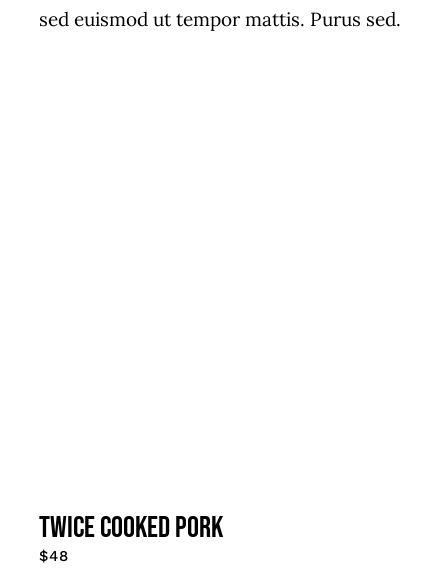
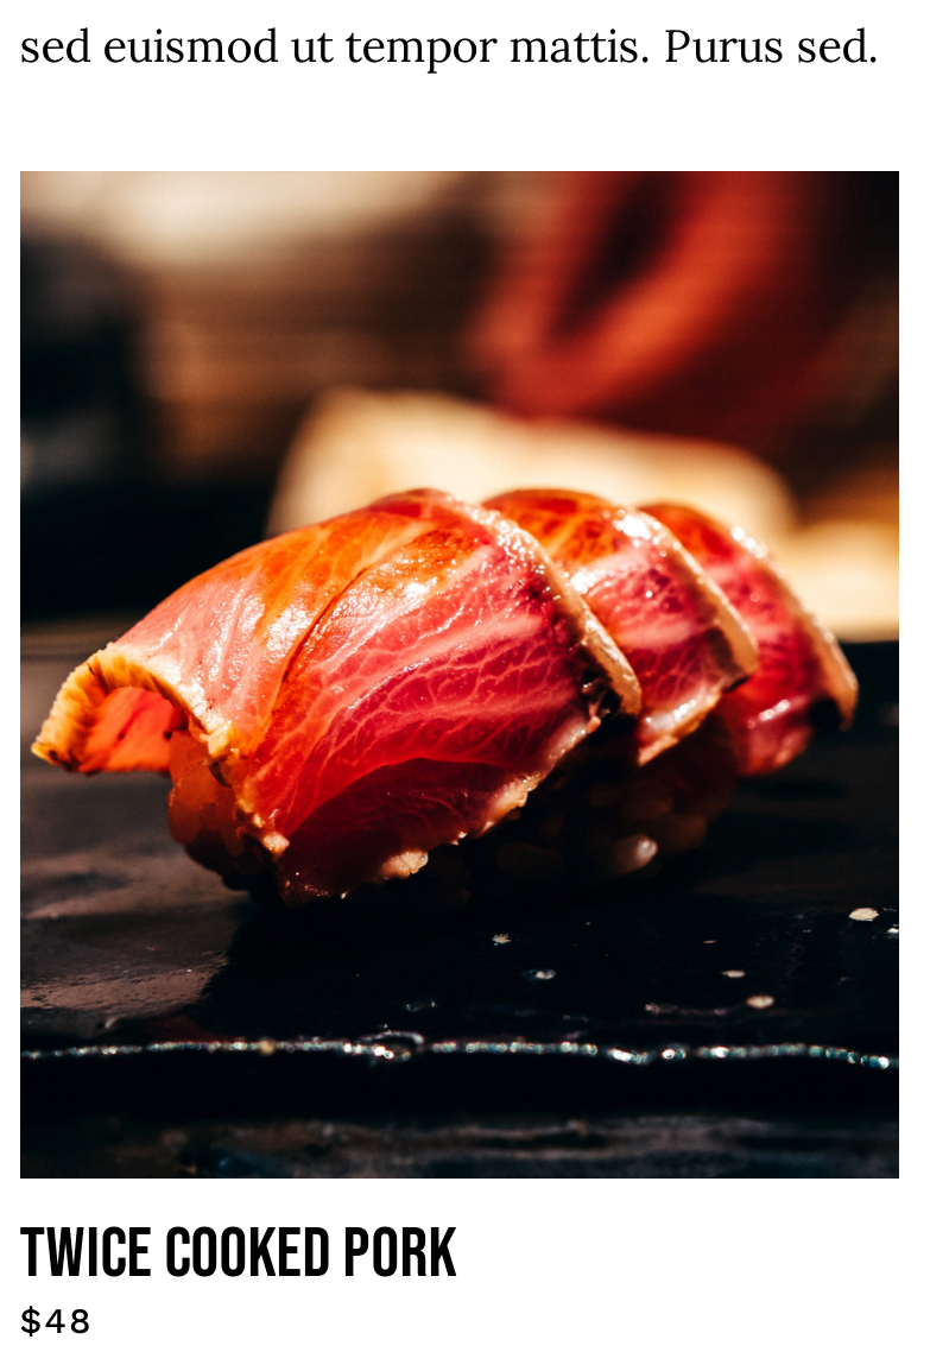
+ [image]
